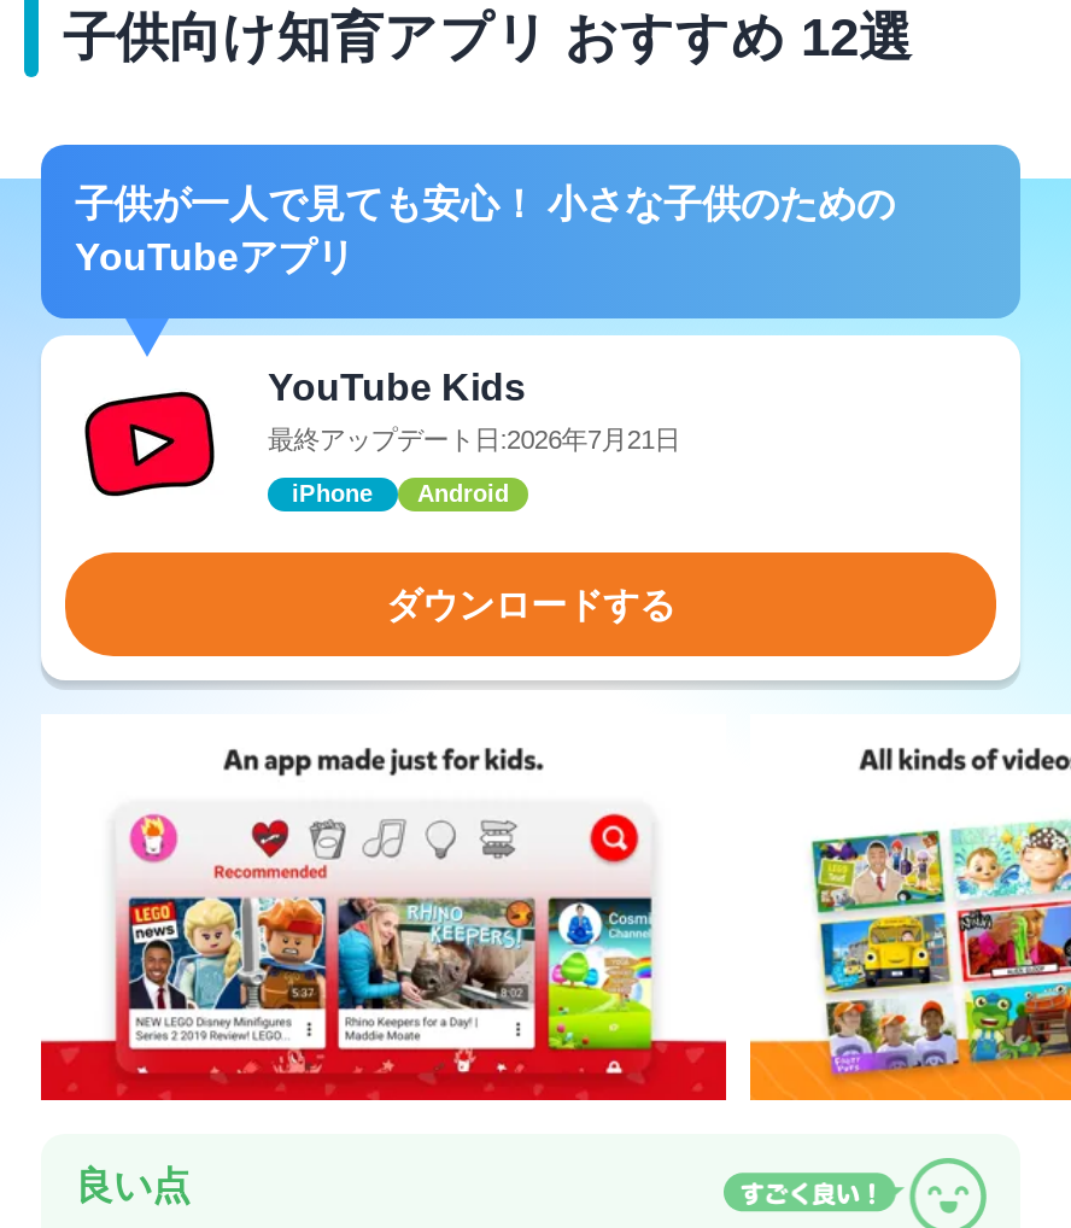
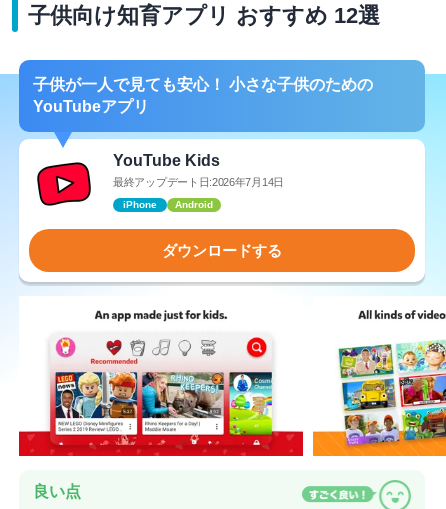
- 最終アップデート日:2026年7月21日
+ 最終アップデート日:2026年7月14日
